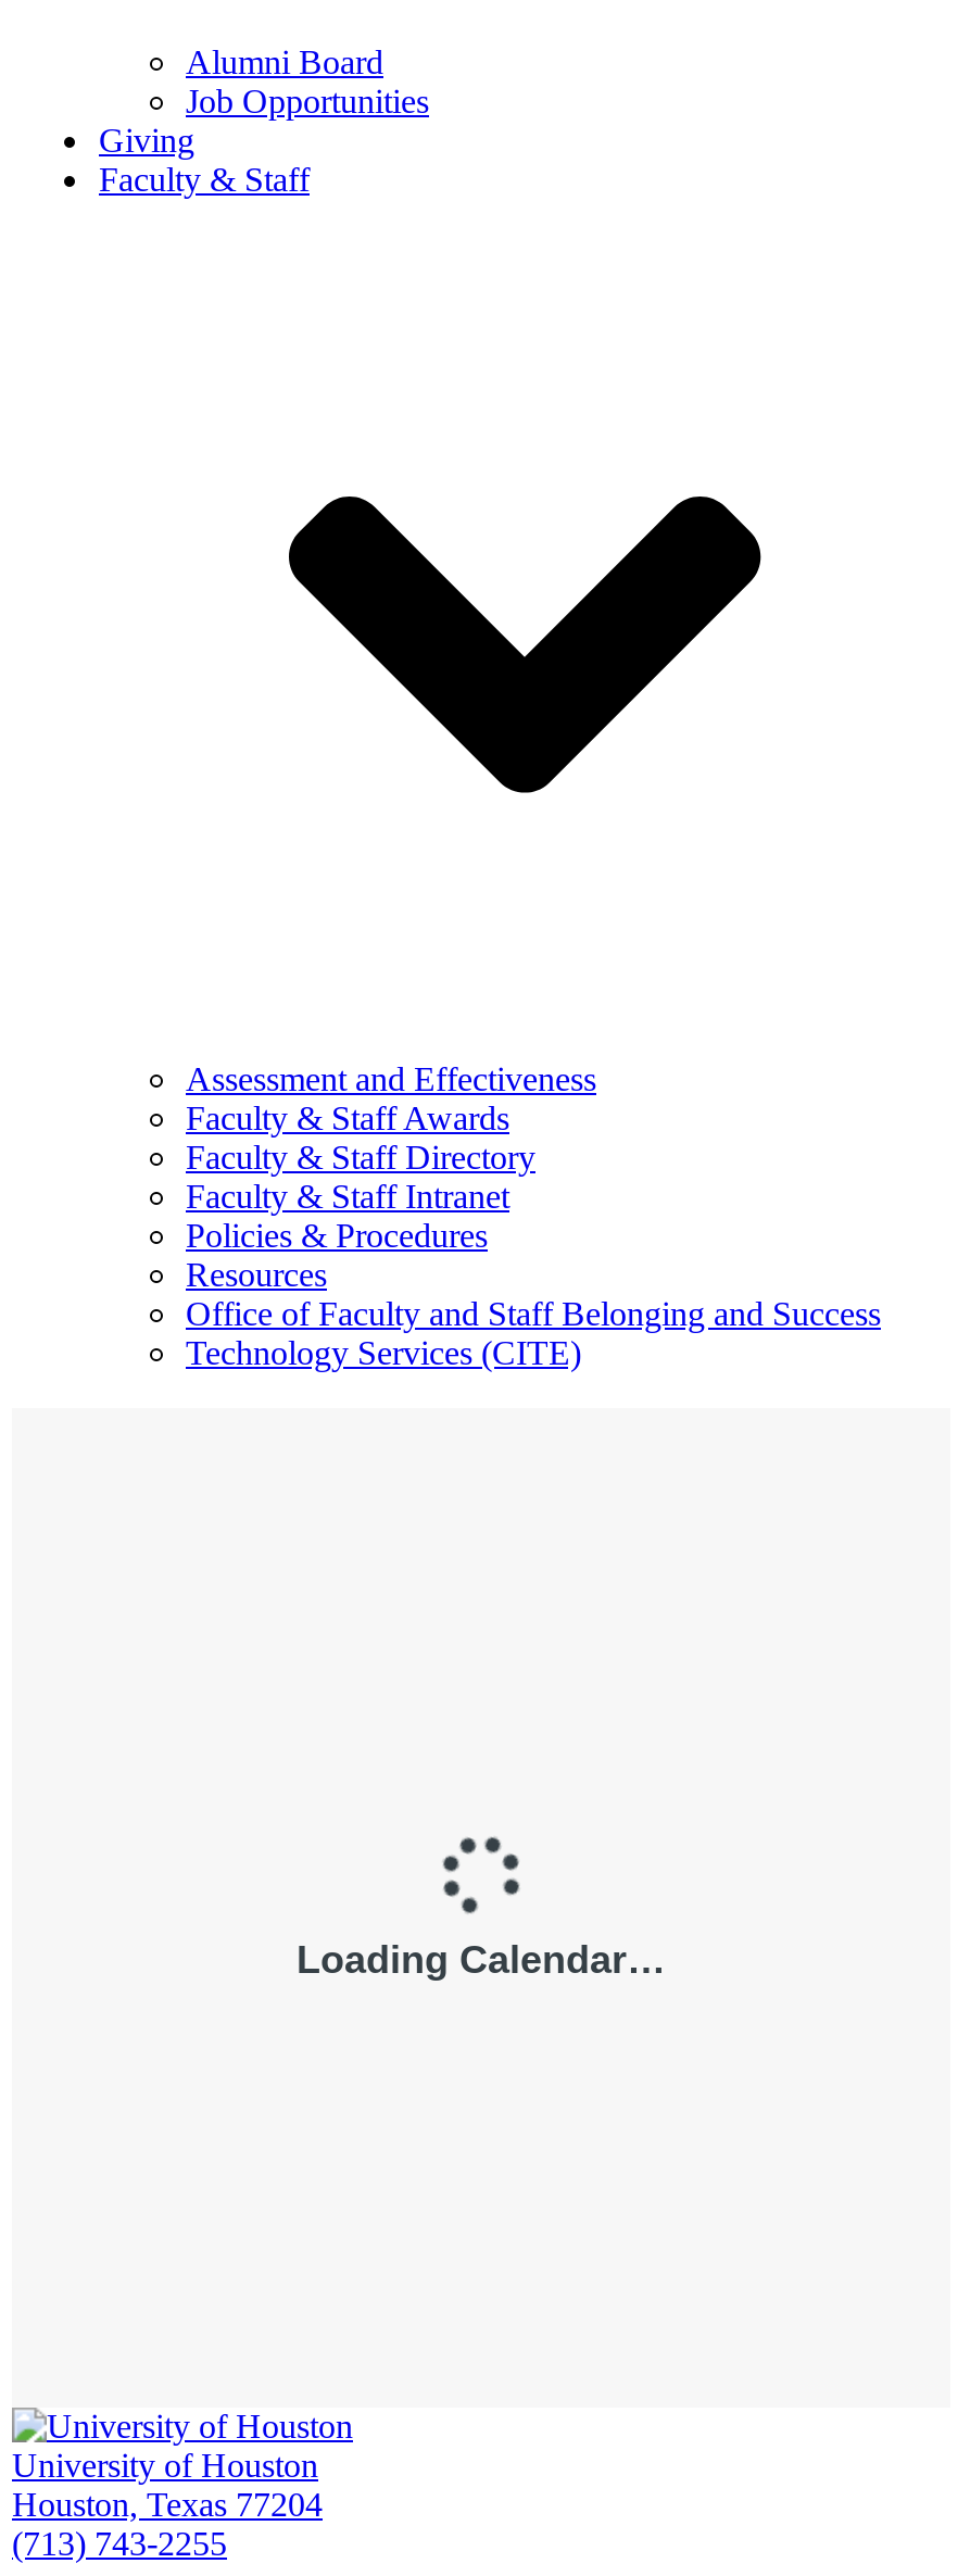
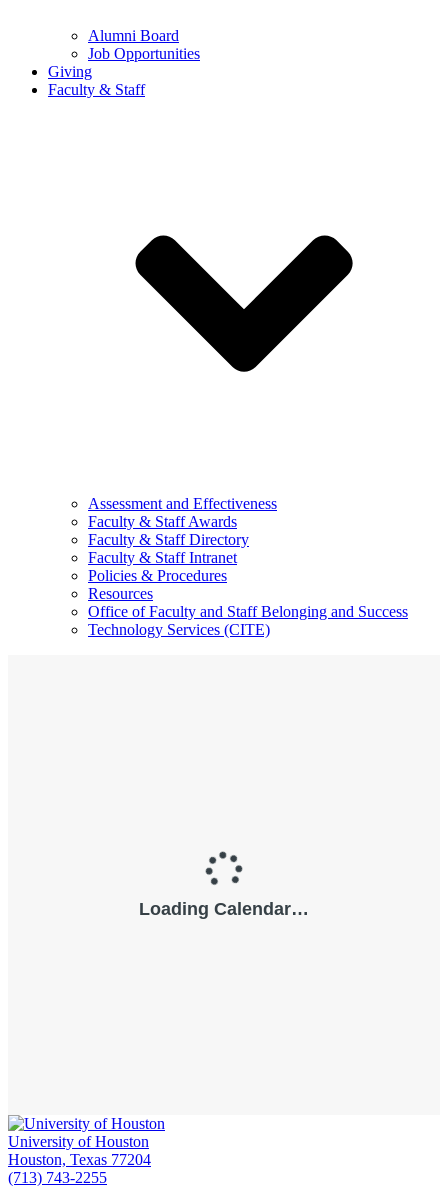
- [image]
+ [image]
